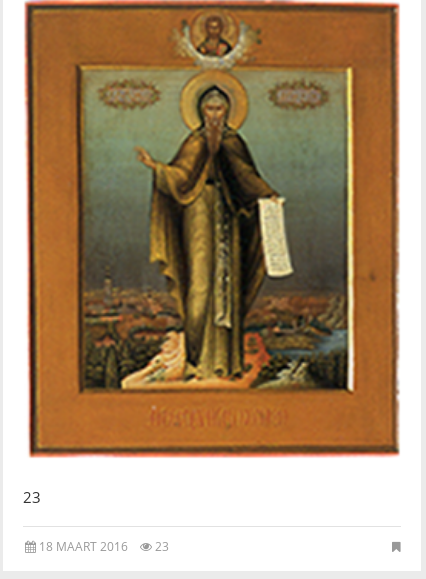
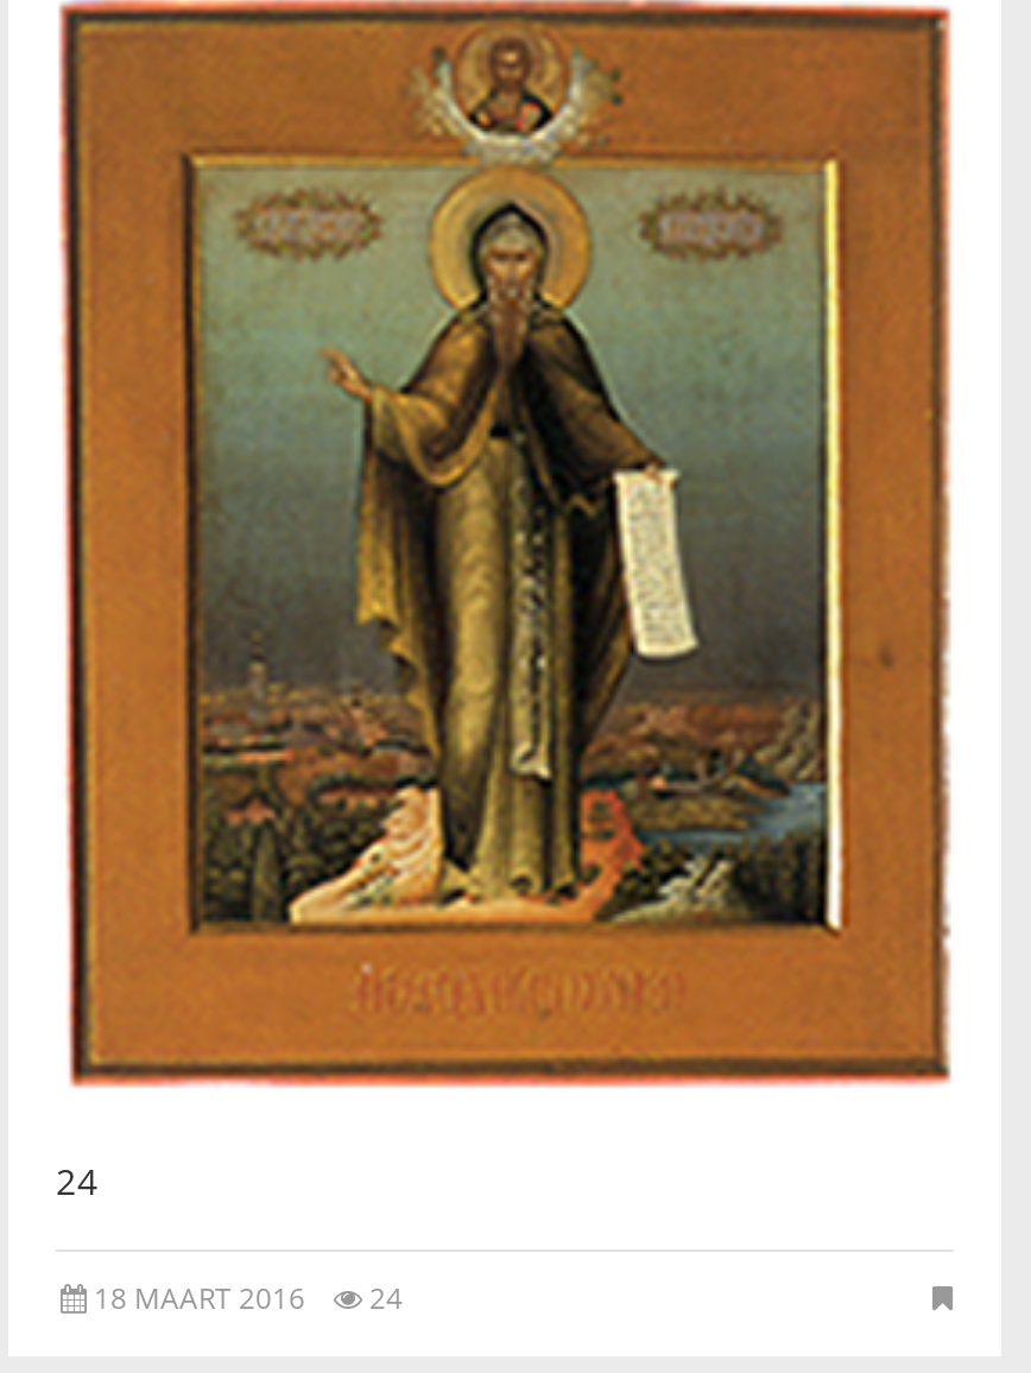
- 23
+ 24

- 23
+ 24
